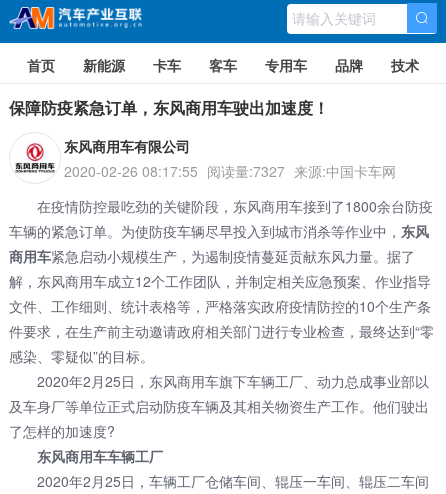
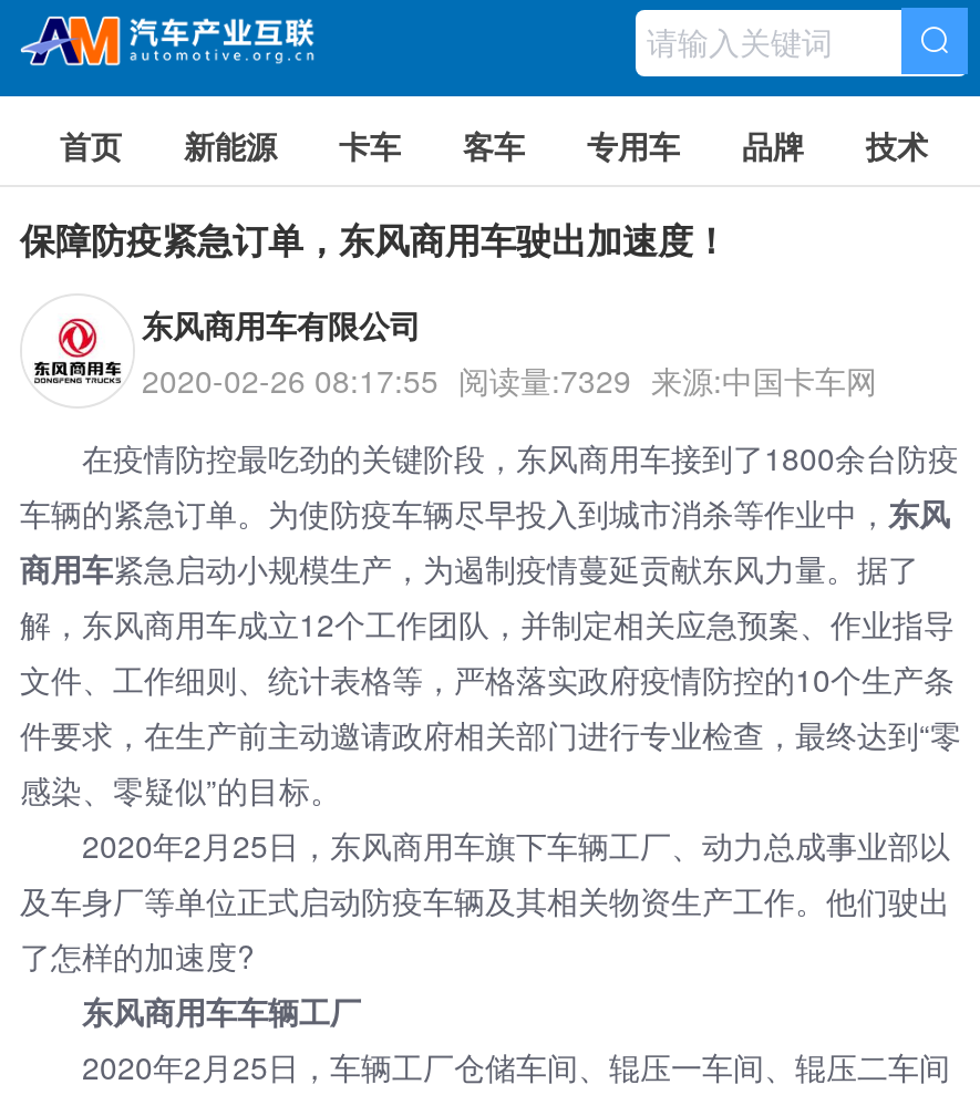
- 2020-02-26 08:17:55 阅读量:7327 来源:中国卡车网
+ 2020-02-26 08:17:55 阅读量:7329 来源:中国卡车网
